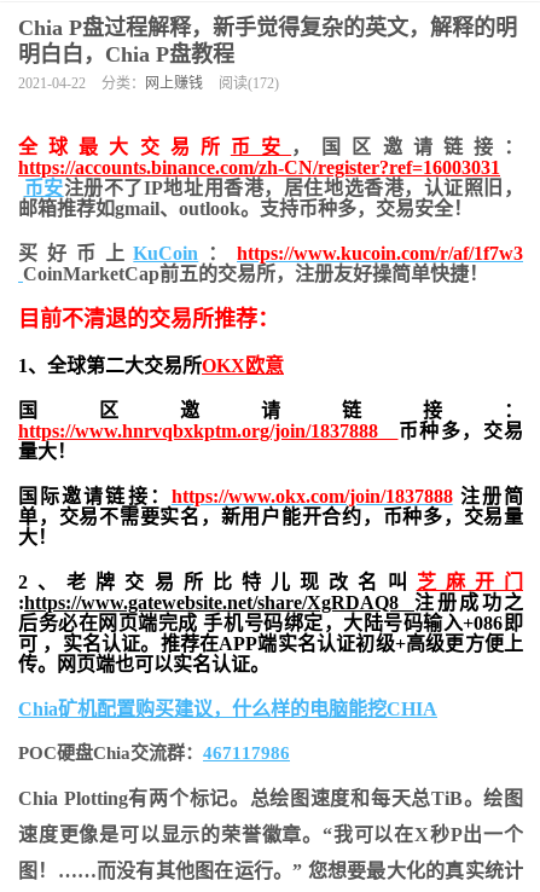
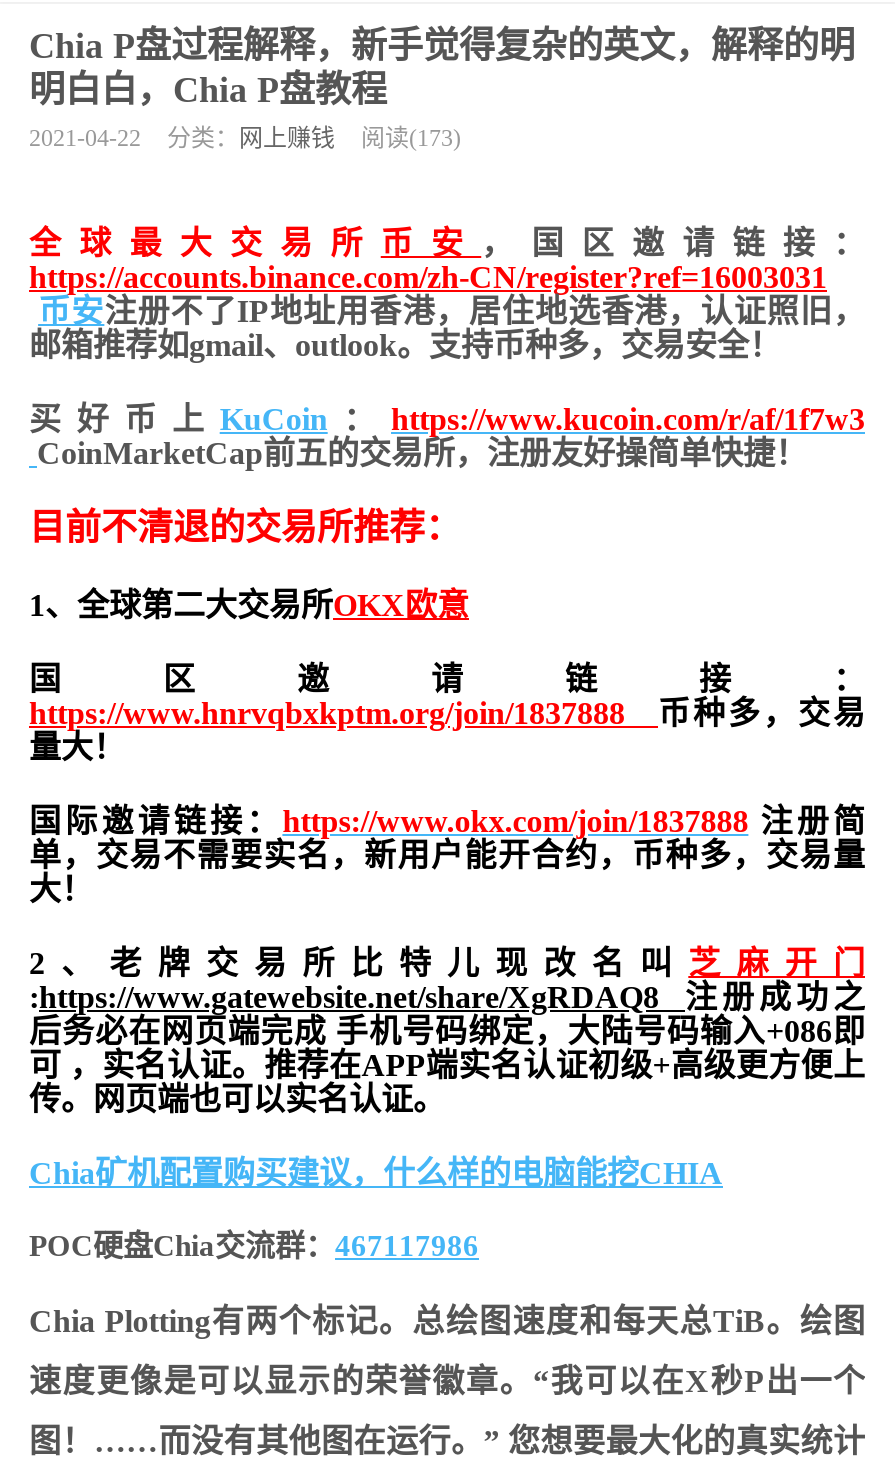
- 2021-04-22 分类：网上赚钱 阅读(172)
+ 2021-04-22 分类：网上赚钱 阅读(173)
